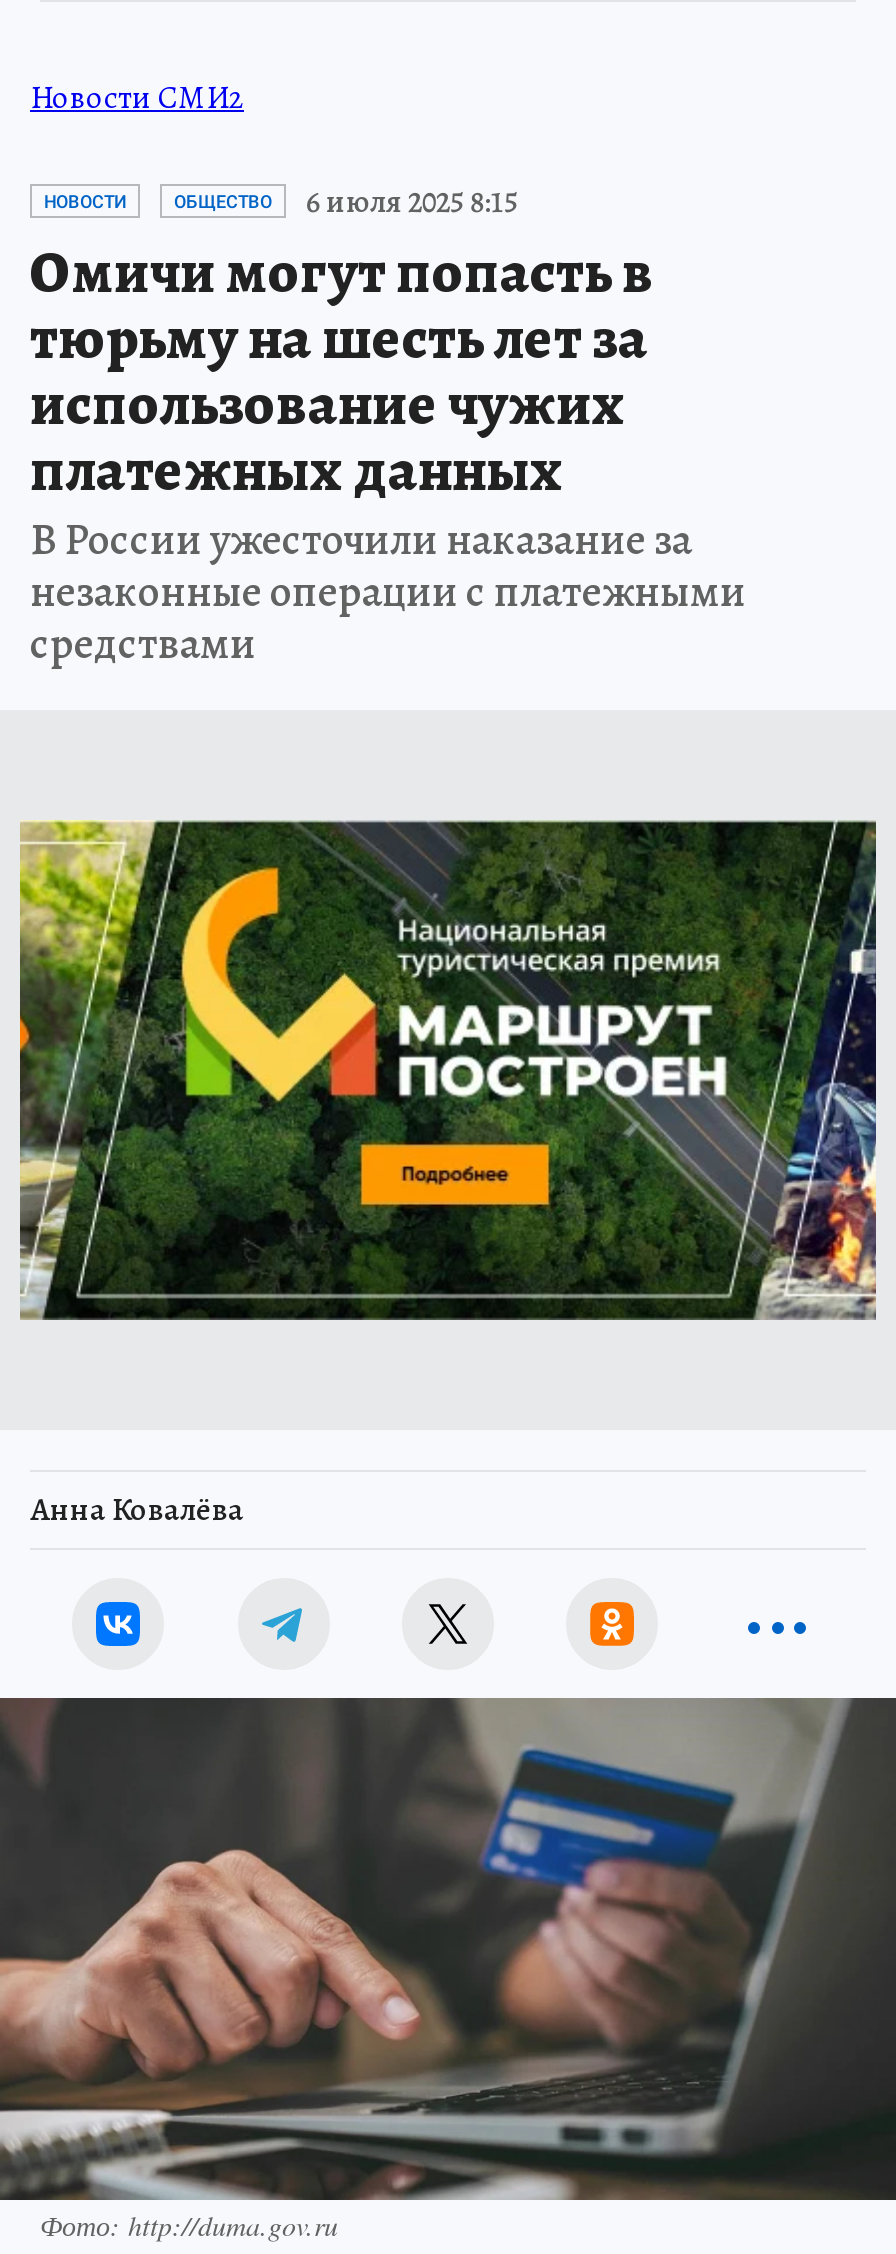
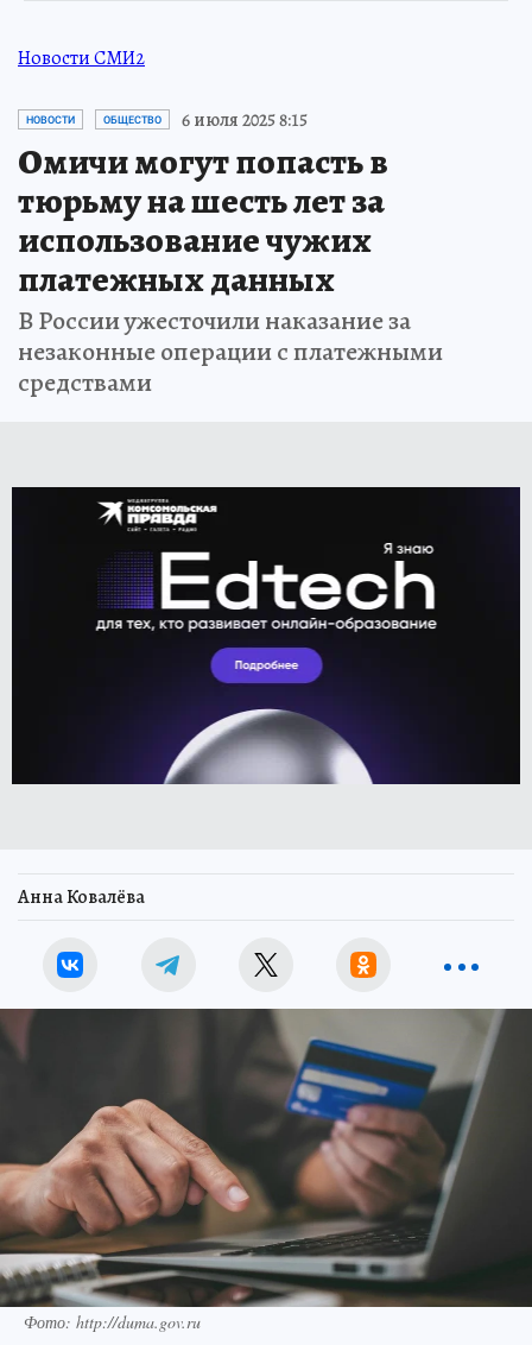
- [image]
+ [image]
